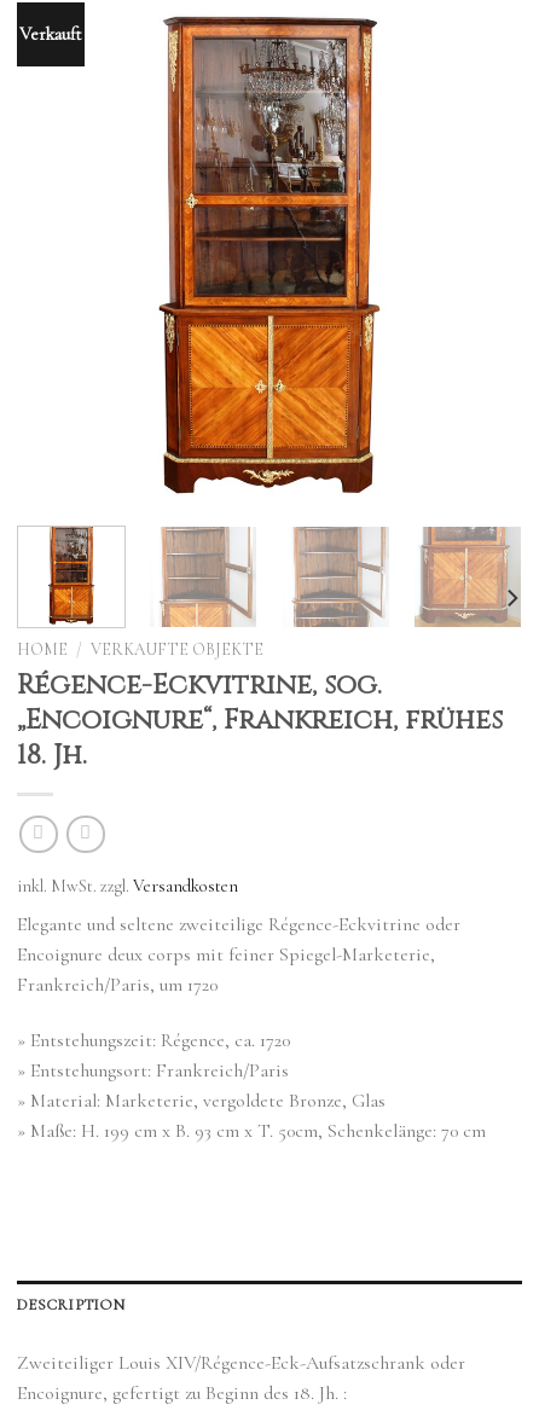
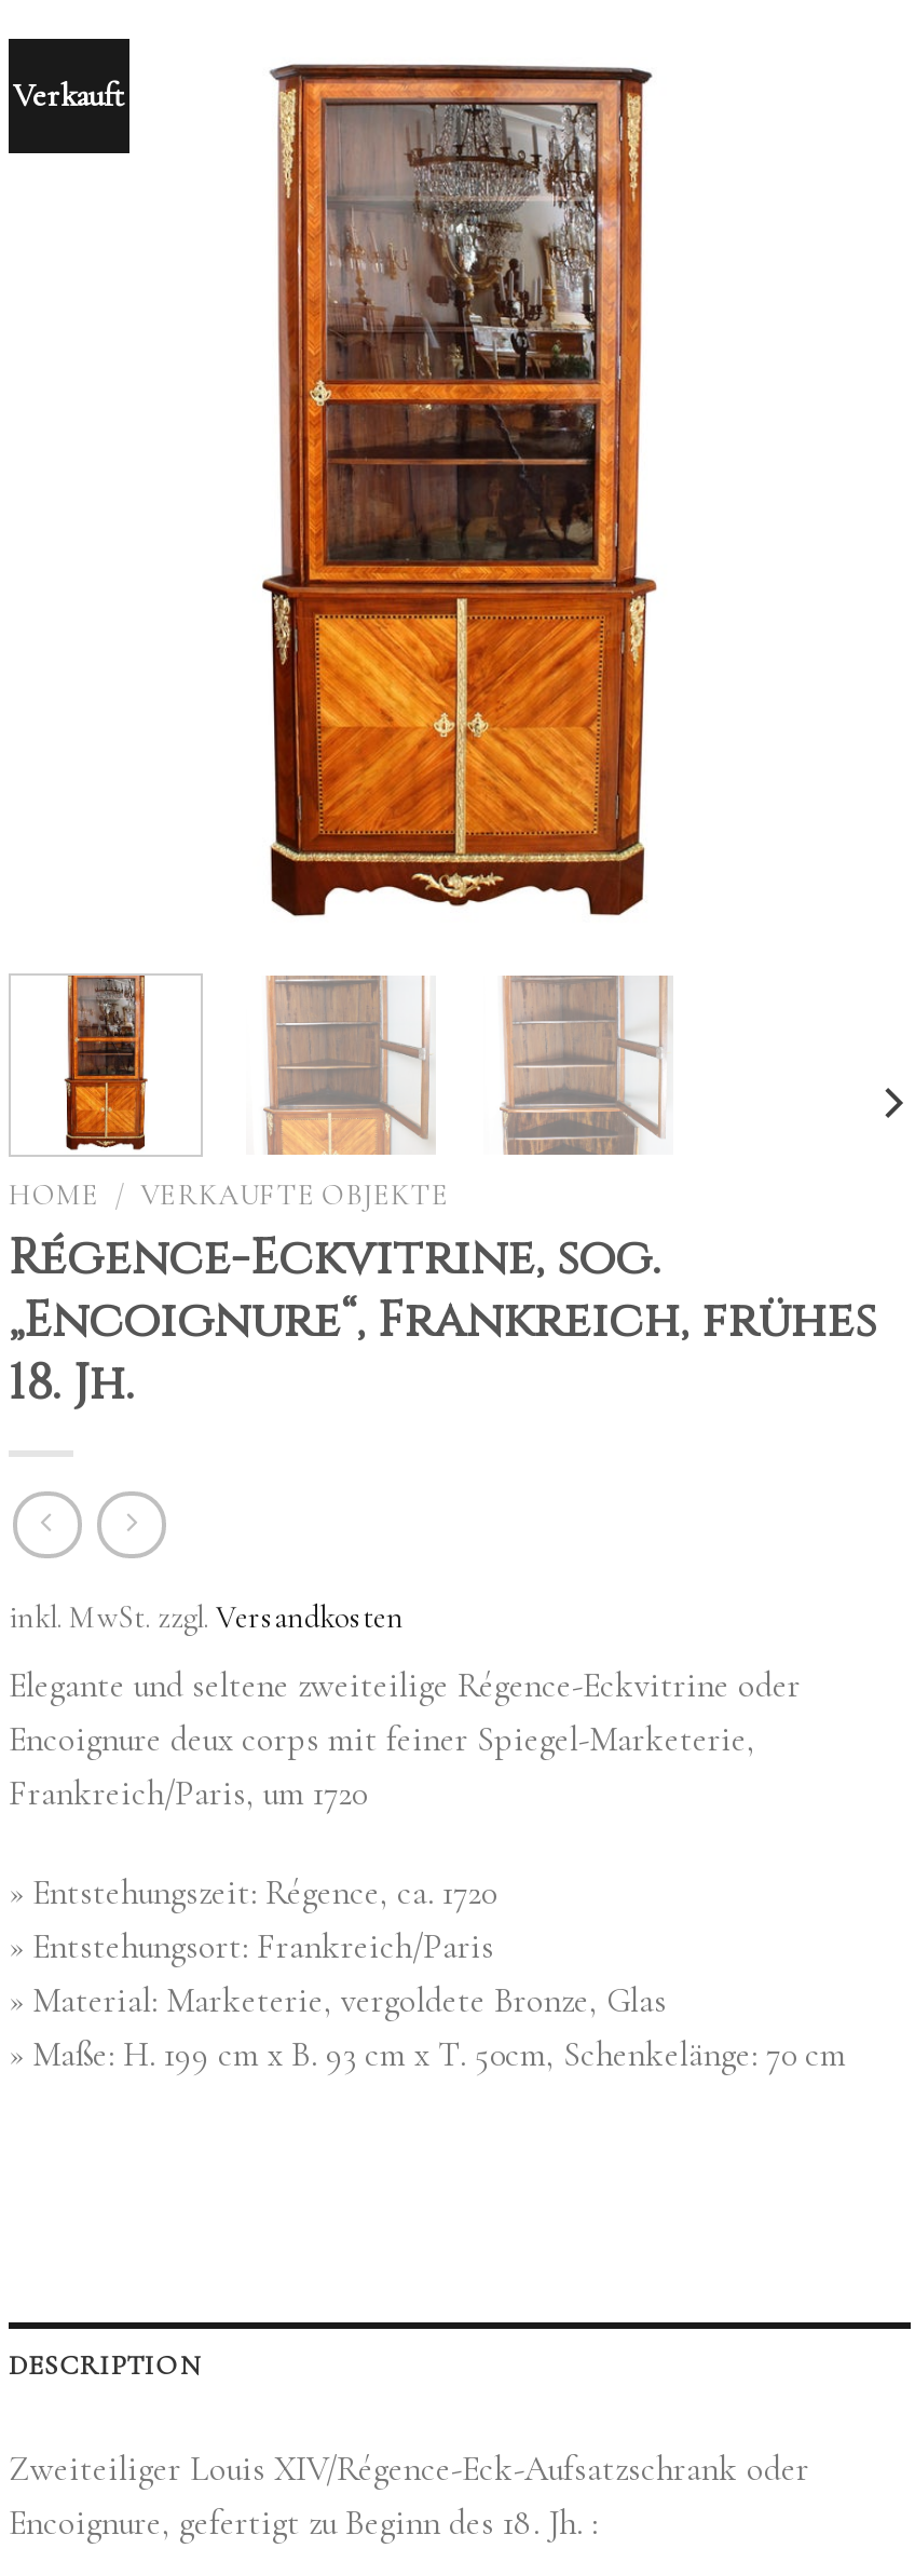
- [image]
